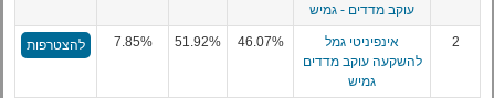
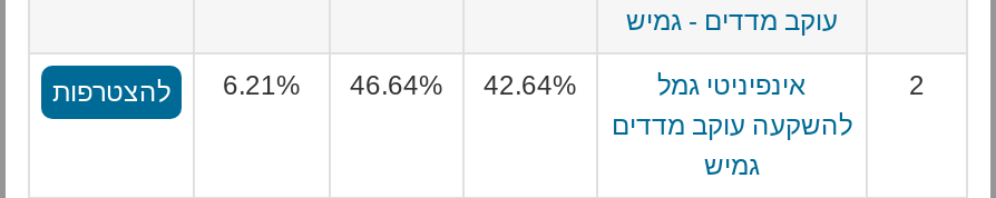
- 7.85%
+ 6.21%

- 51.92%
+ 46.64%

- 46.07%
+ 42.64%
